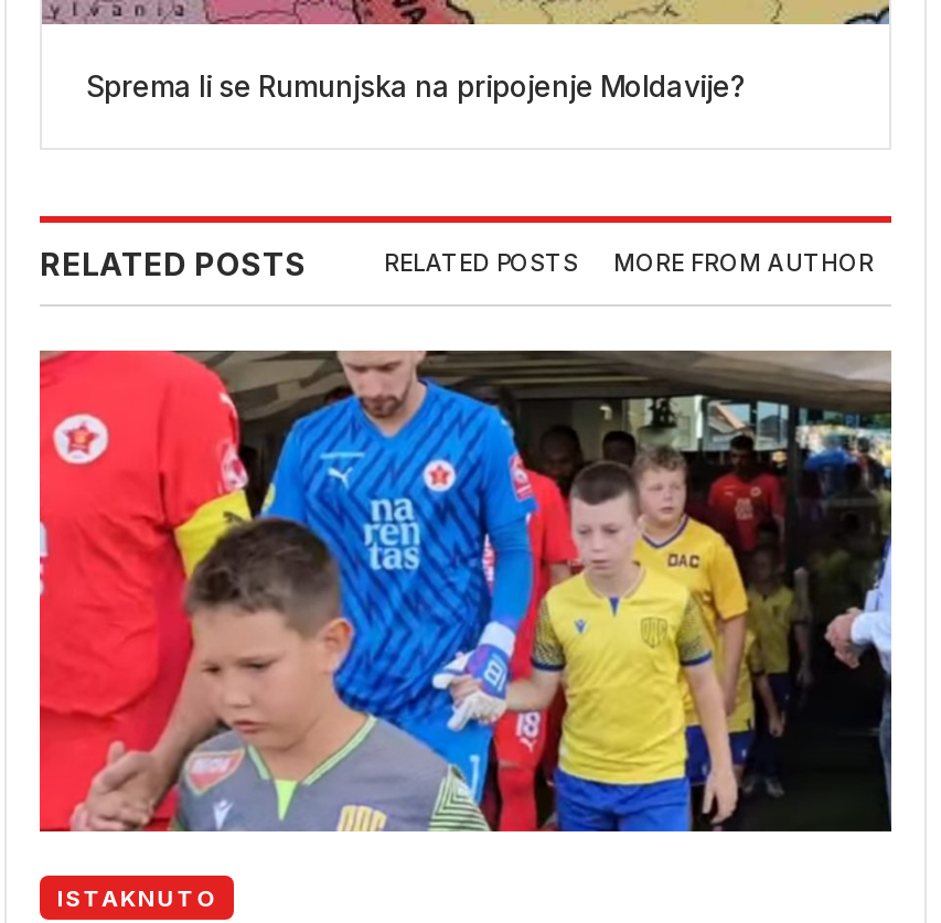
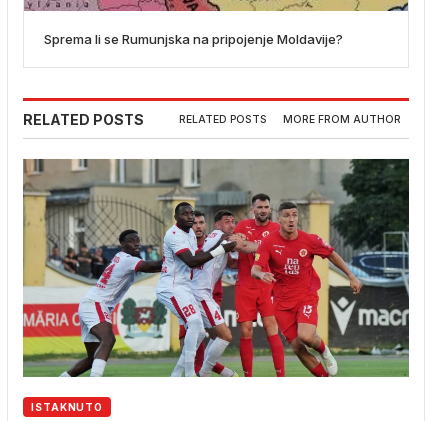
- [image]
+ [image]
